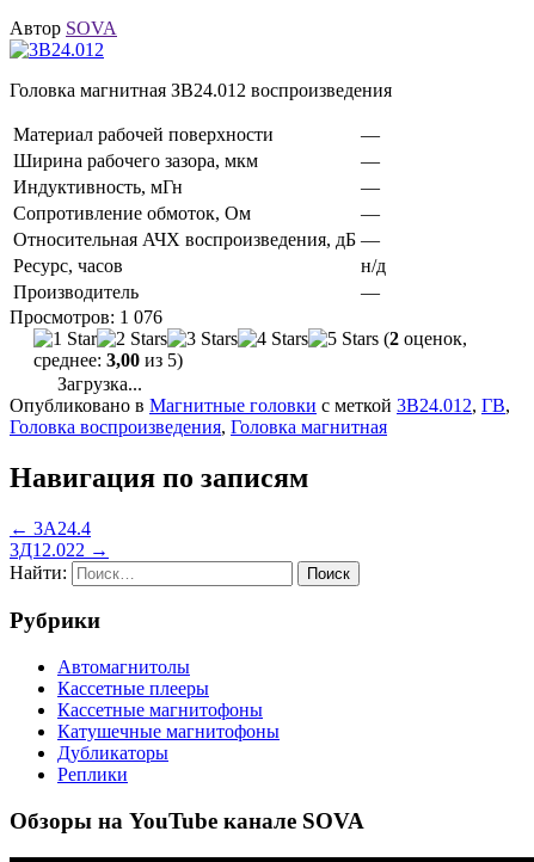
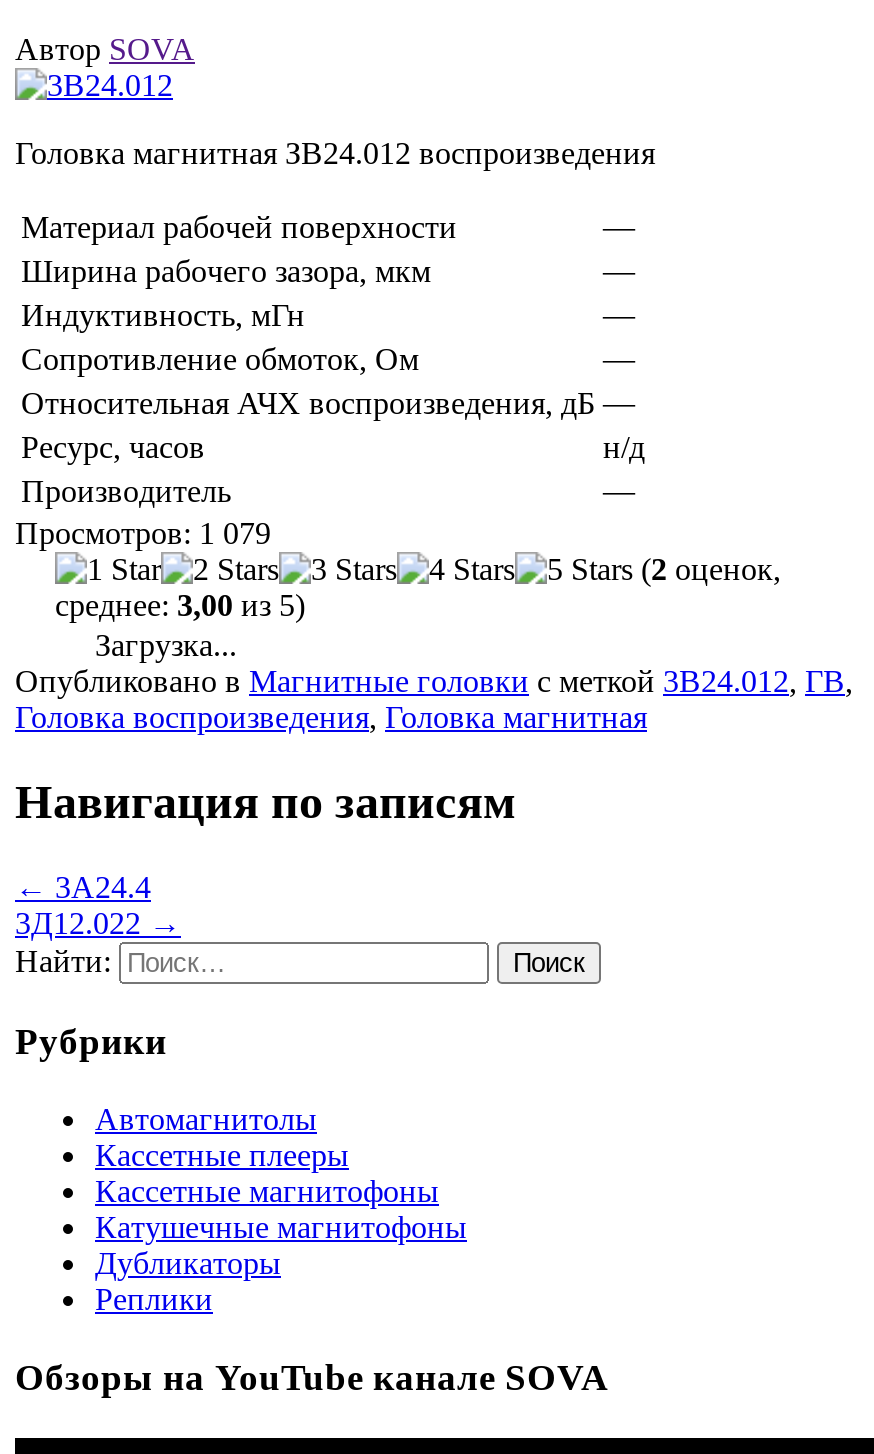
- Просмотров: 1 076
+ Просмотров: 1 079
